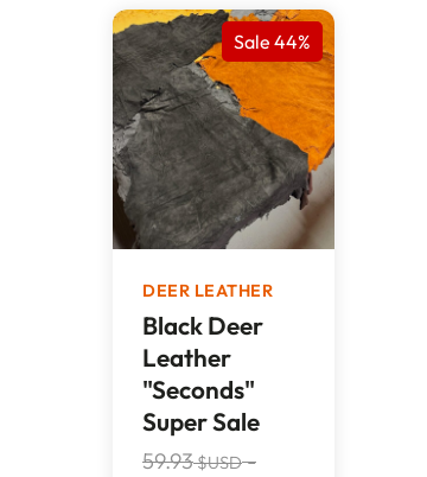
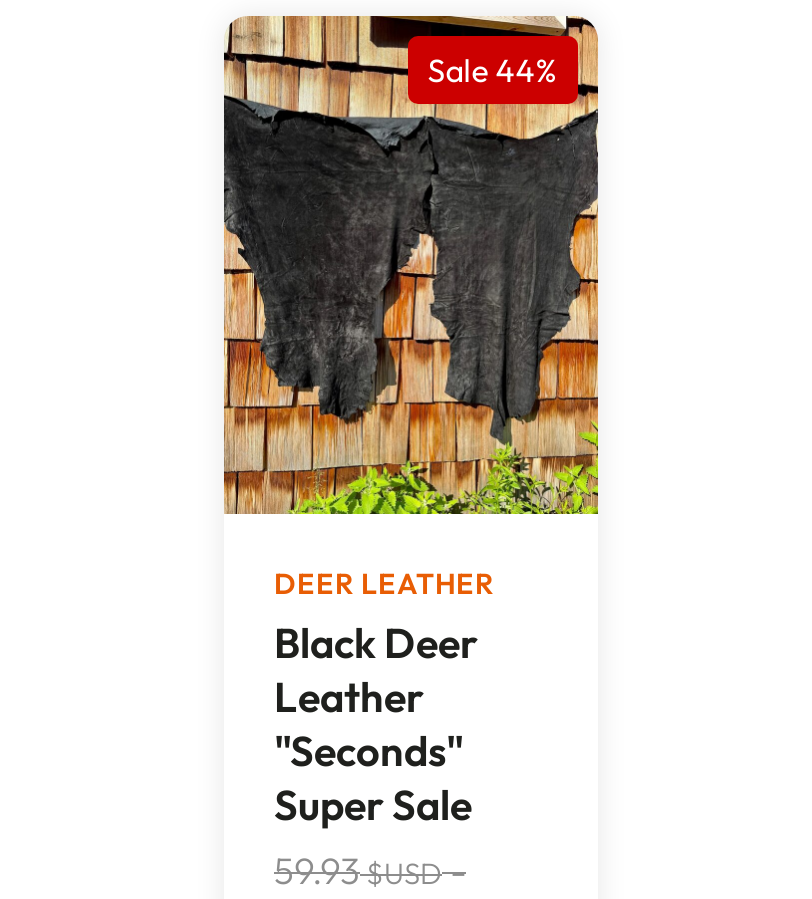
- [image]
+ [image]
